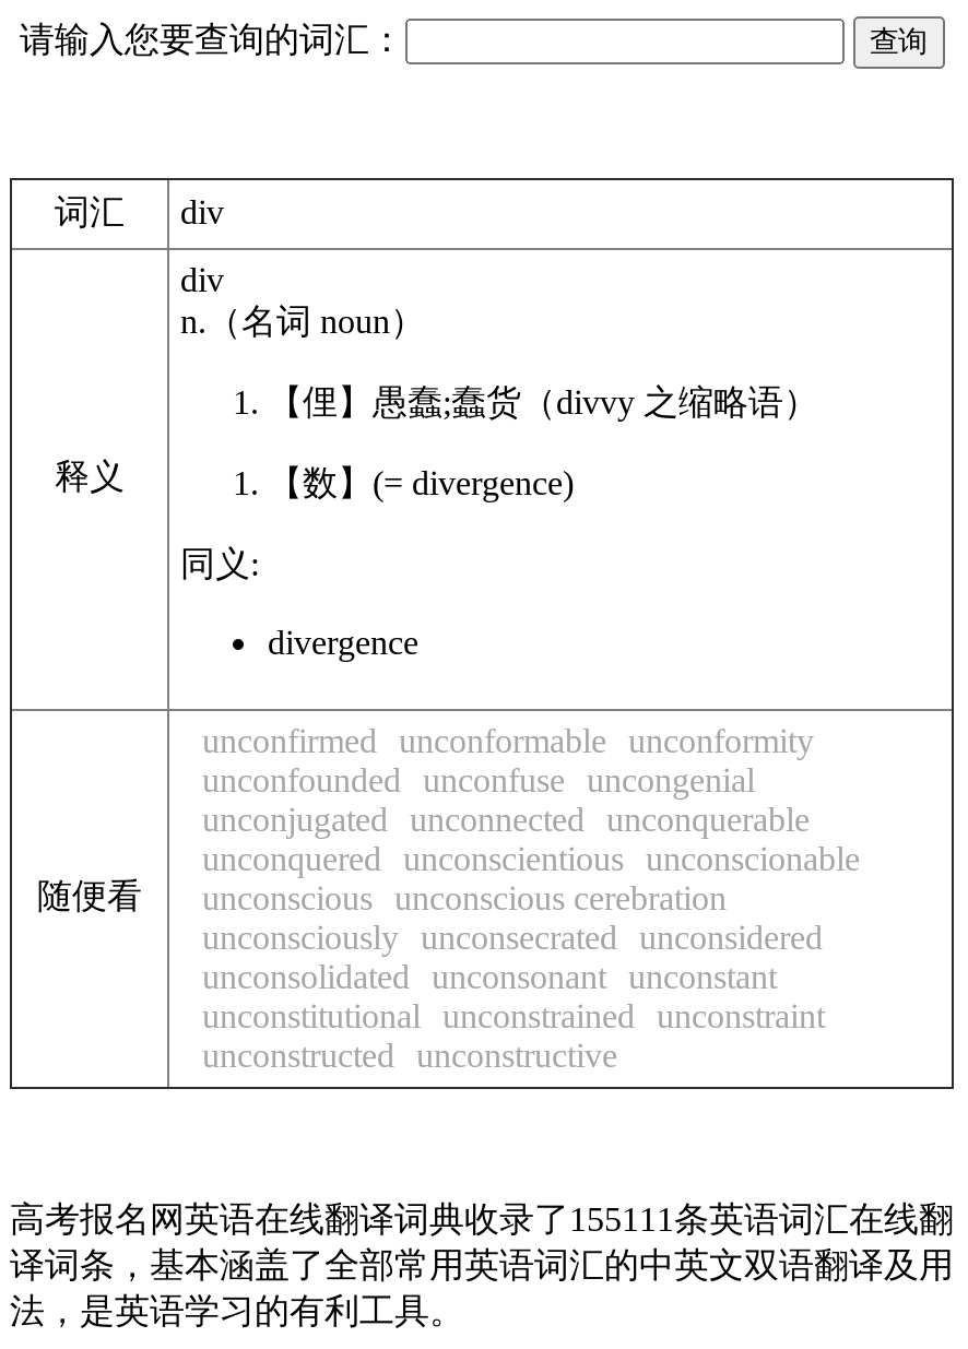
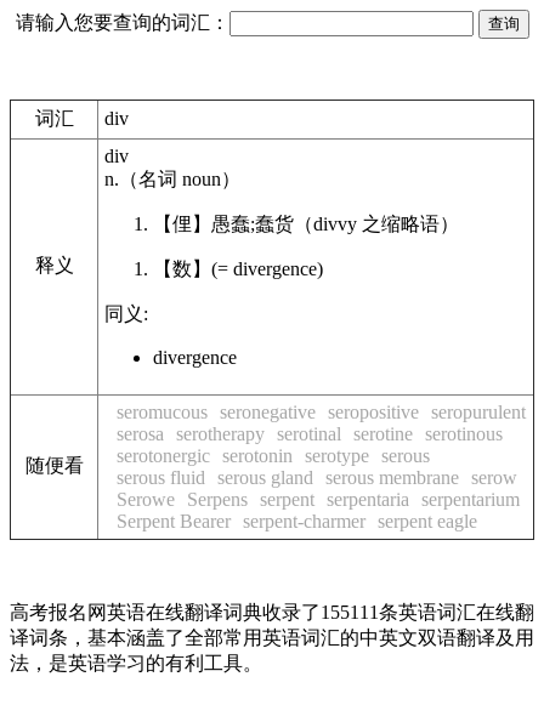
- unconfirmed unconformable unconformity
- unconfounded unconfuse uncongenial
- unconjugated unconnected unconquerable
- unconquered unconscientious unconscionable
- unconscious unconscious cerebration
- unconsciously unconsecrated unconsidered
- unconsolidated unconsonant unconstant
- unconstitutional unconstrained unconstraint
- unconstructed unconstructive
+ seromucous seronegative seropositive seropurulent
+ serosa serotherapy serotinal serotine serotinous
+ serotonergic serotonin serotype serous
+ serous fluid serous gland serous membrane serow
+ Serowe Serpens serpent serpentaria serpentarium
+ Serpent Bearer serpent-charmer serpent eagle
